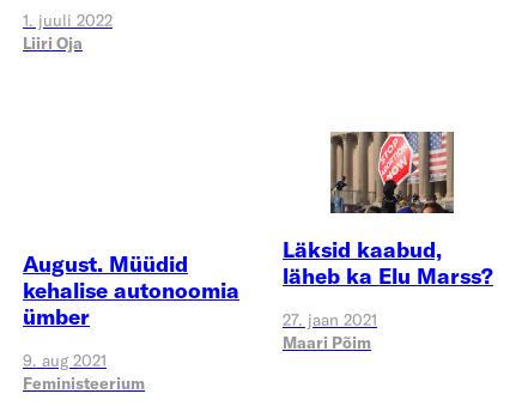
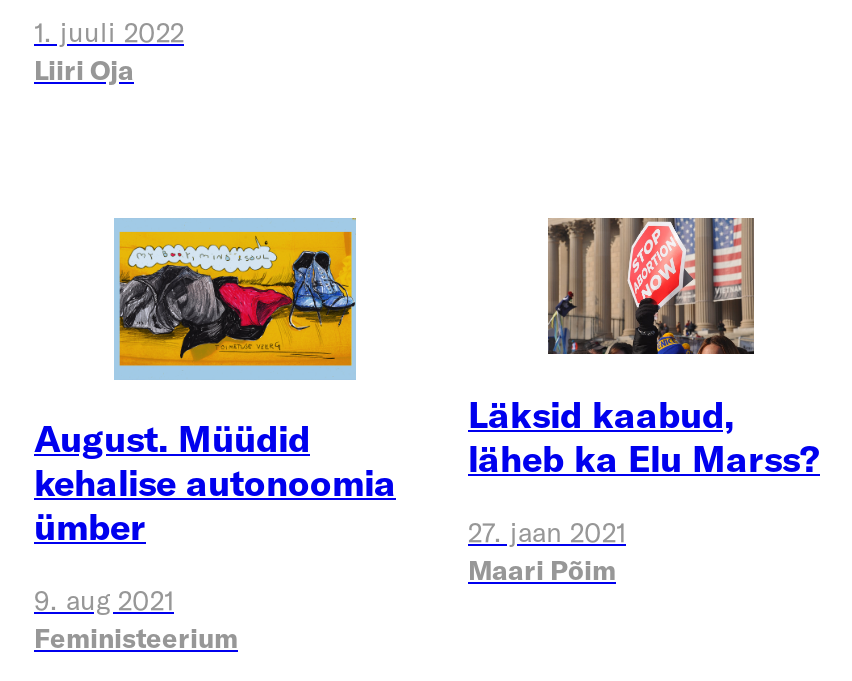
+ [image]
